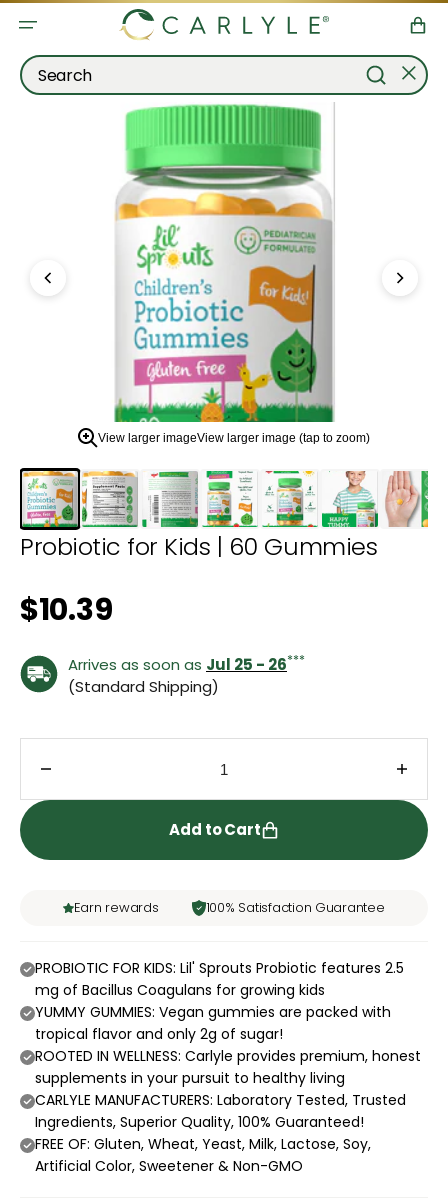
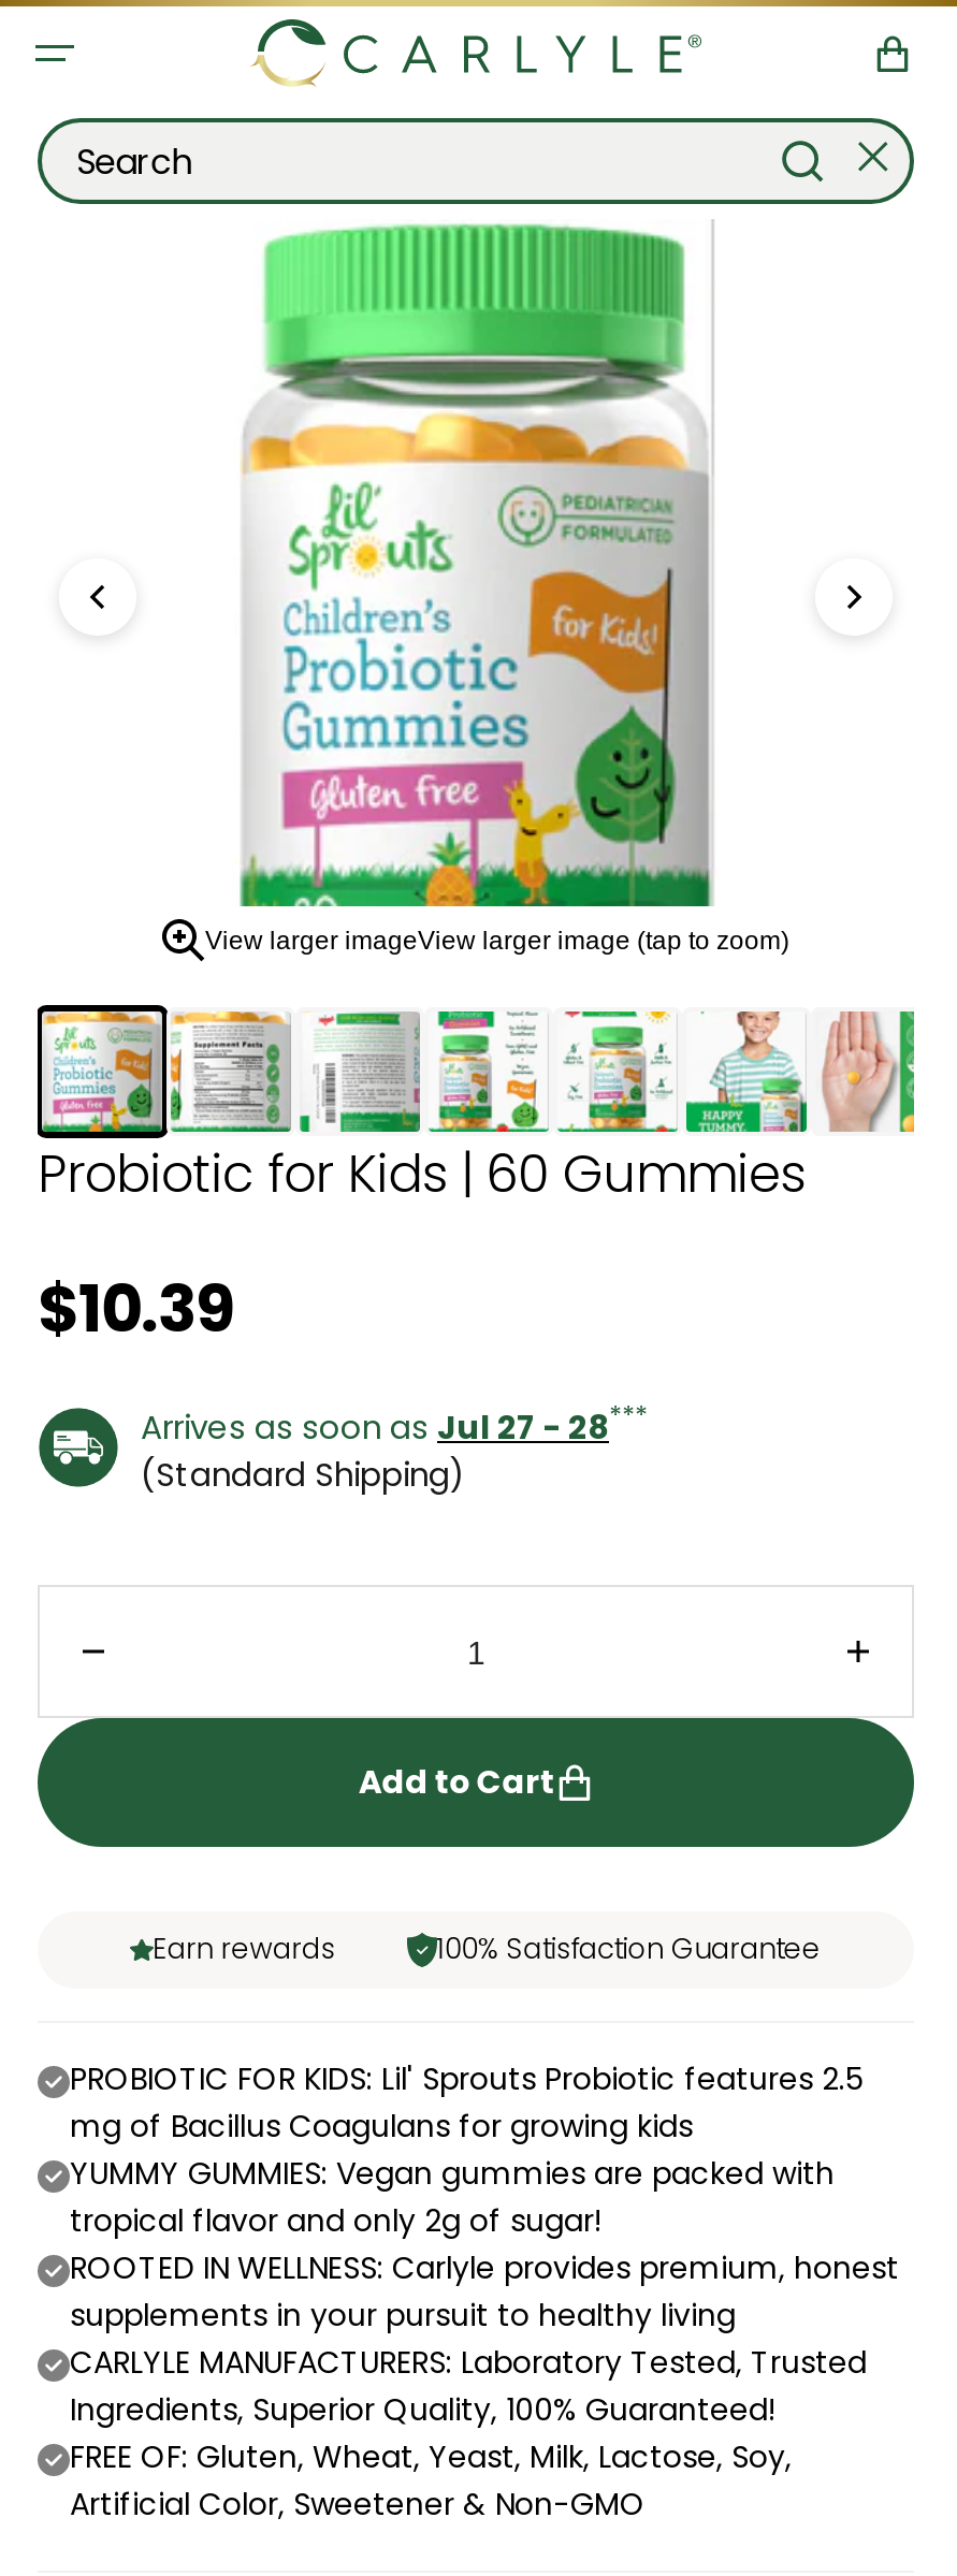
- Arrives as soon as Jul 25 - 26***
+ Arrives as soon as Jul 27 - 28***
